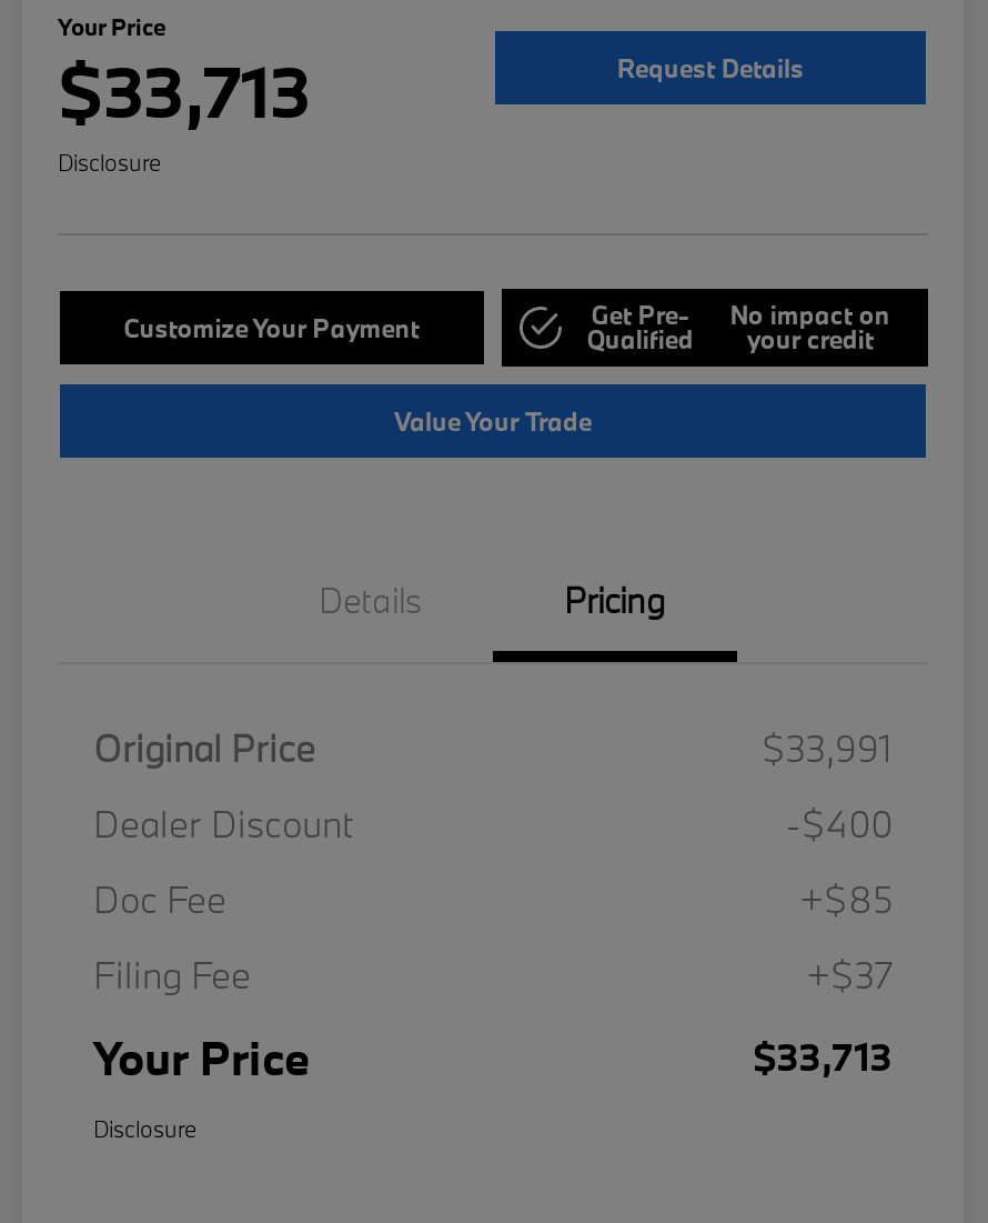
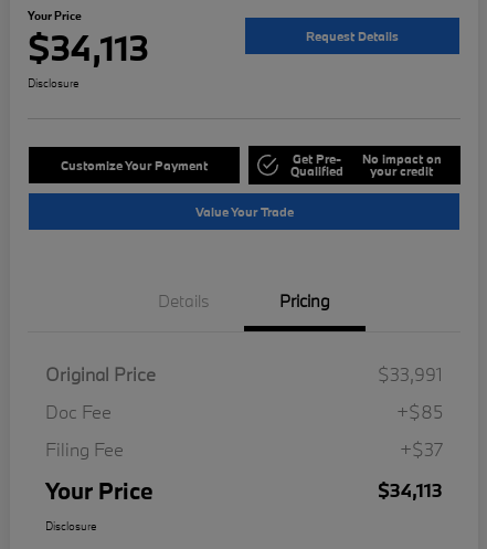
- $33,713
+ $34,113

- Dealer Discount
- -$400

- $33,713
+ $34,113
